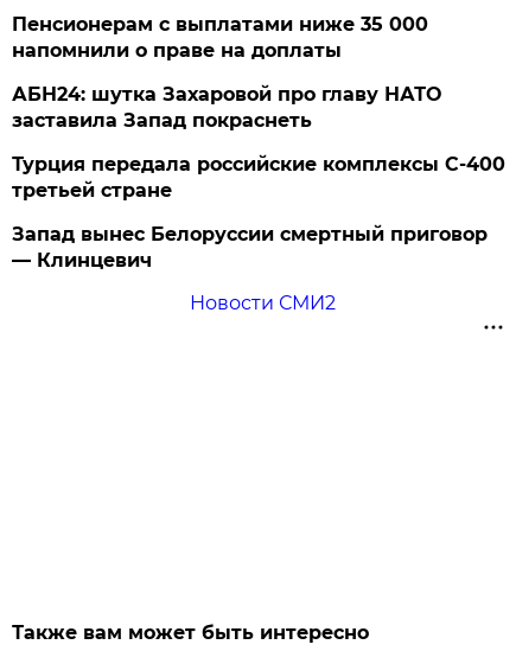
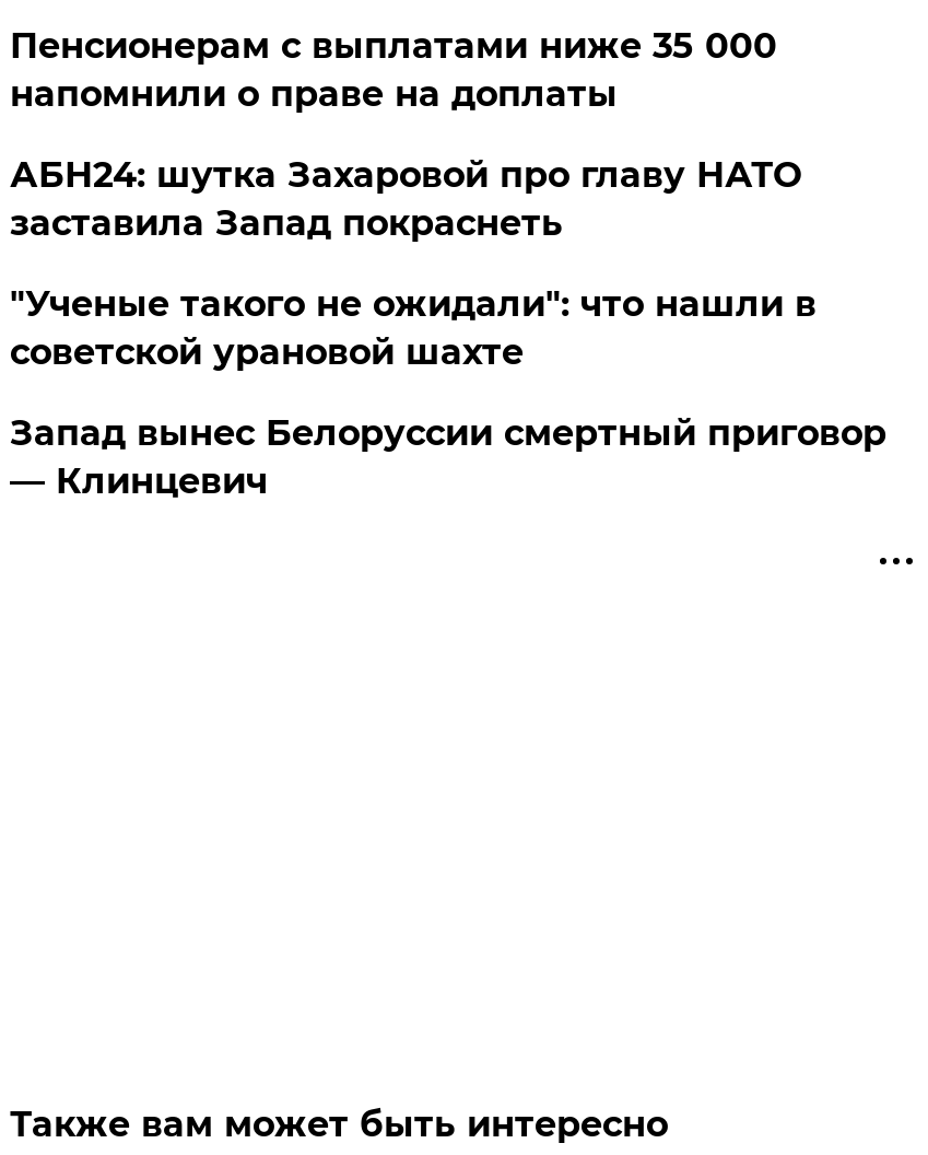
- Турция передала российские комплексы С-400
- третьей стране
+ "Ученые такого не ожидали": что нашли в
+ советской урановой шахте

- Новости СМИ2
